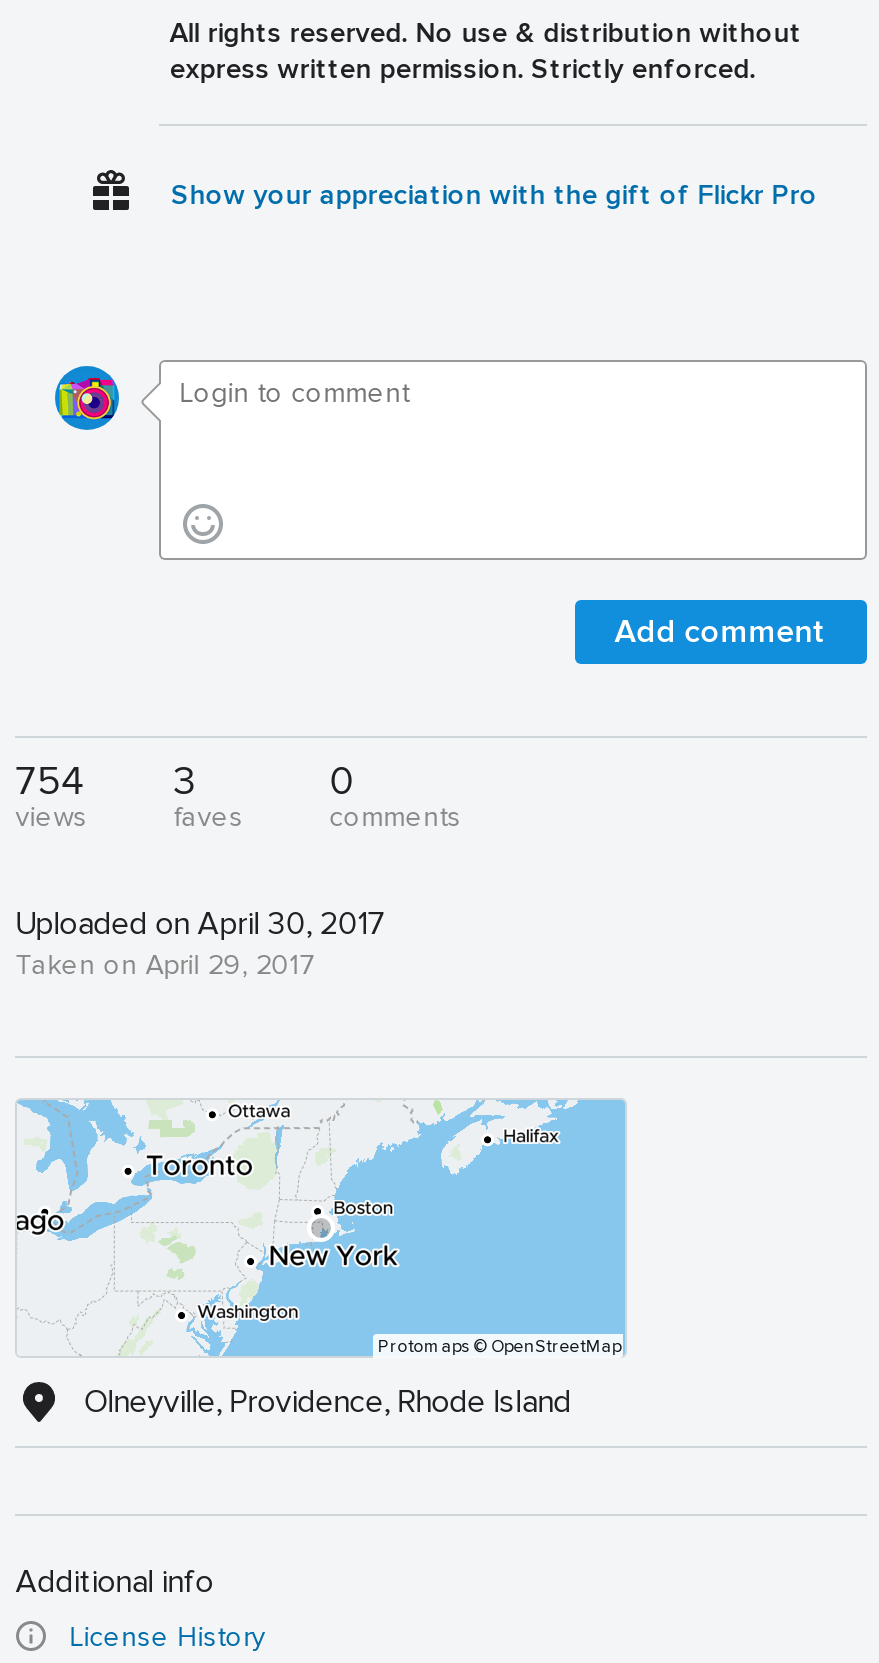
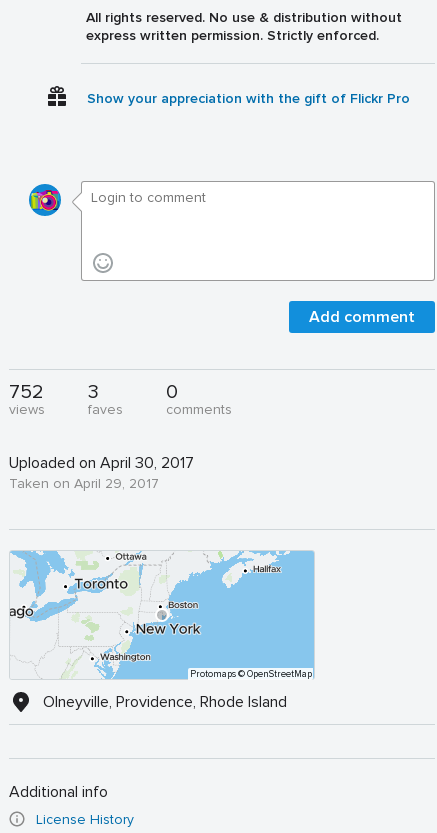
- 754 3
+ 752 3
